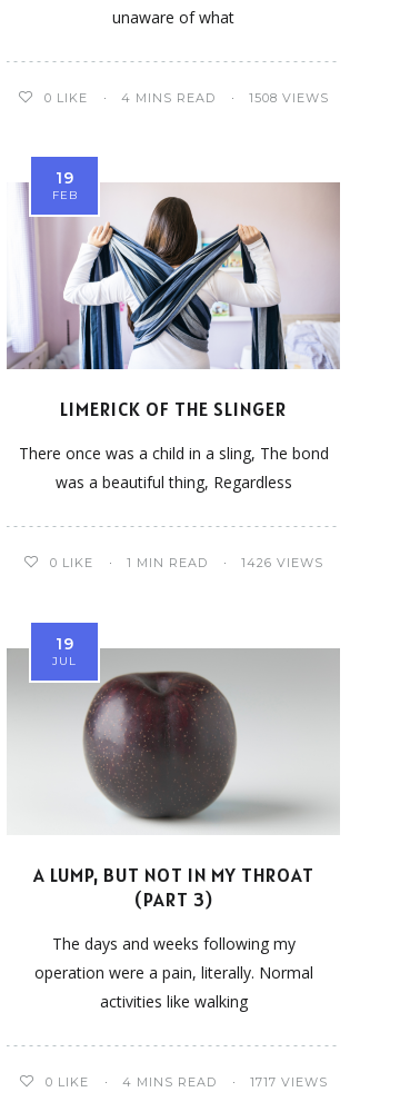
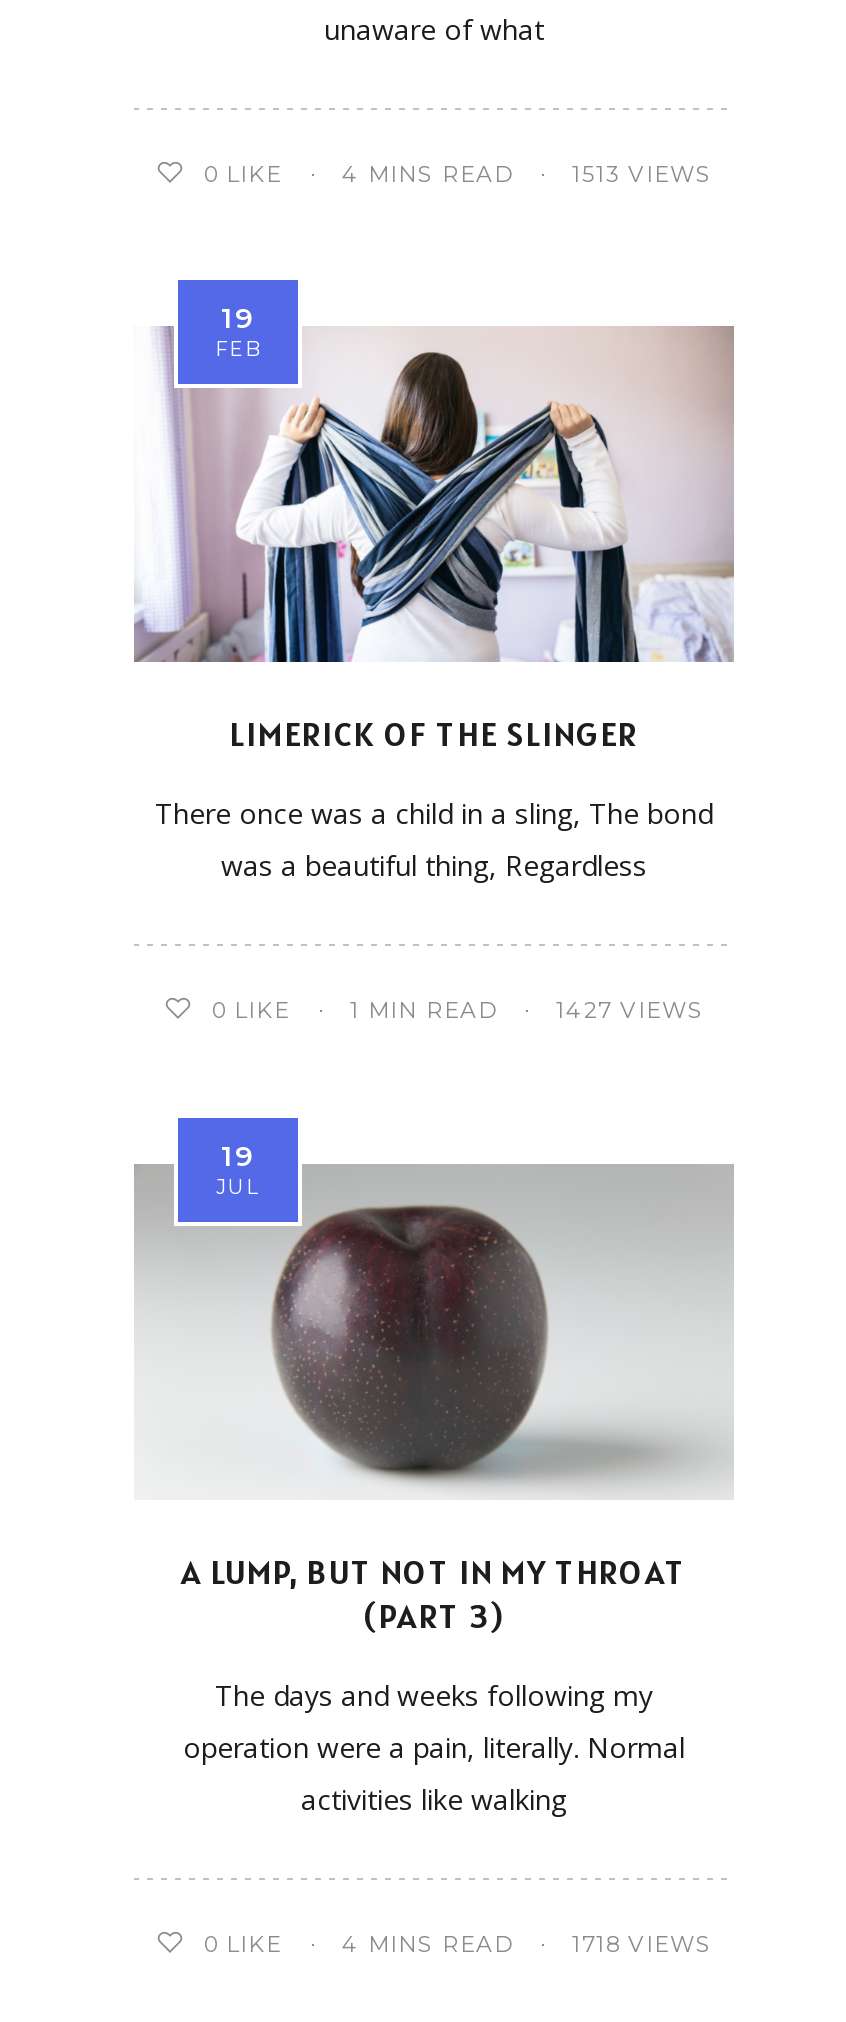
- 1508 VIEWS
+ 1513 VIEWS

- 1426 VIEWS
+ 1427 VIEWS

- 1717 VIEWS
+ 1718 VIEWS
